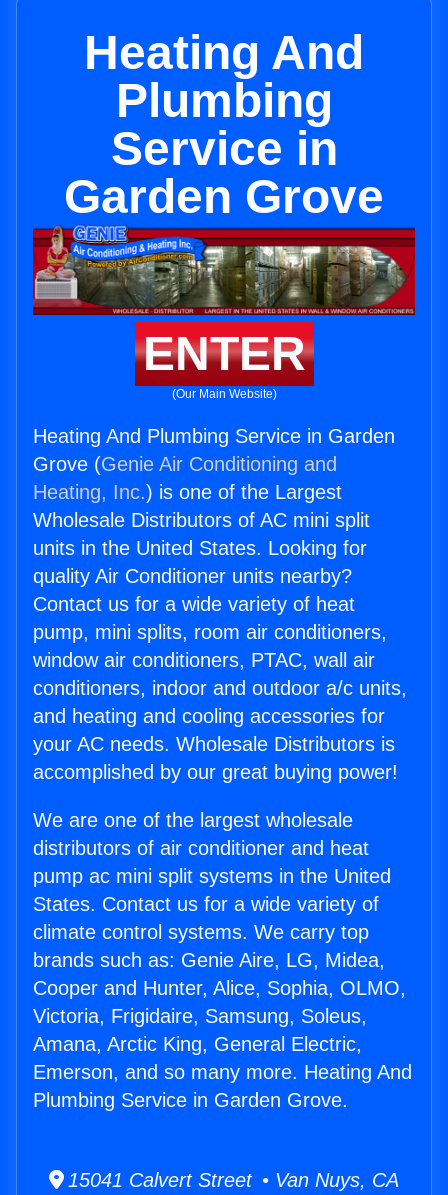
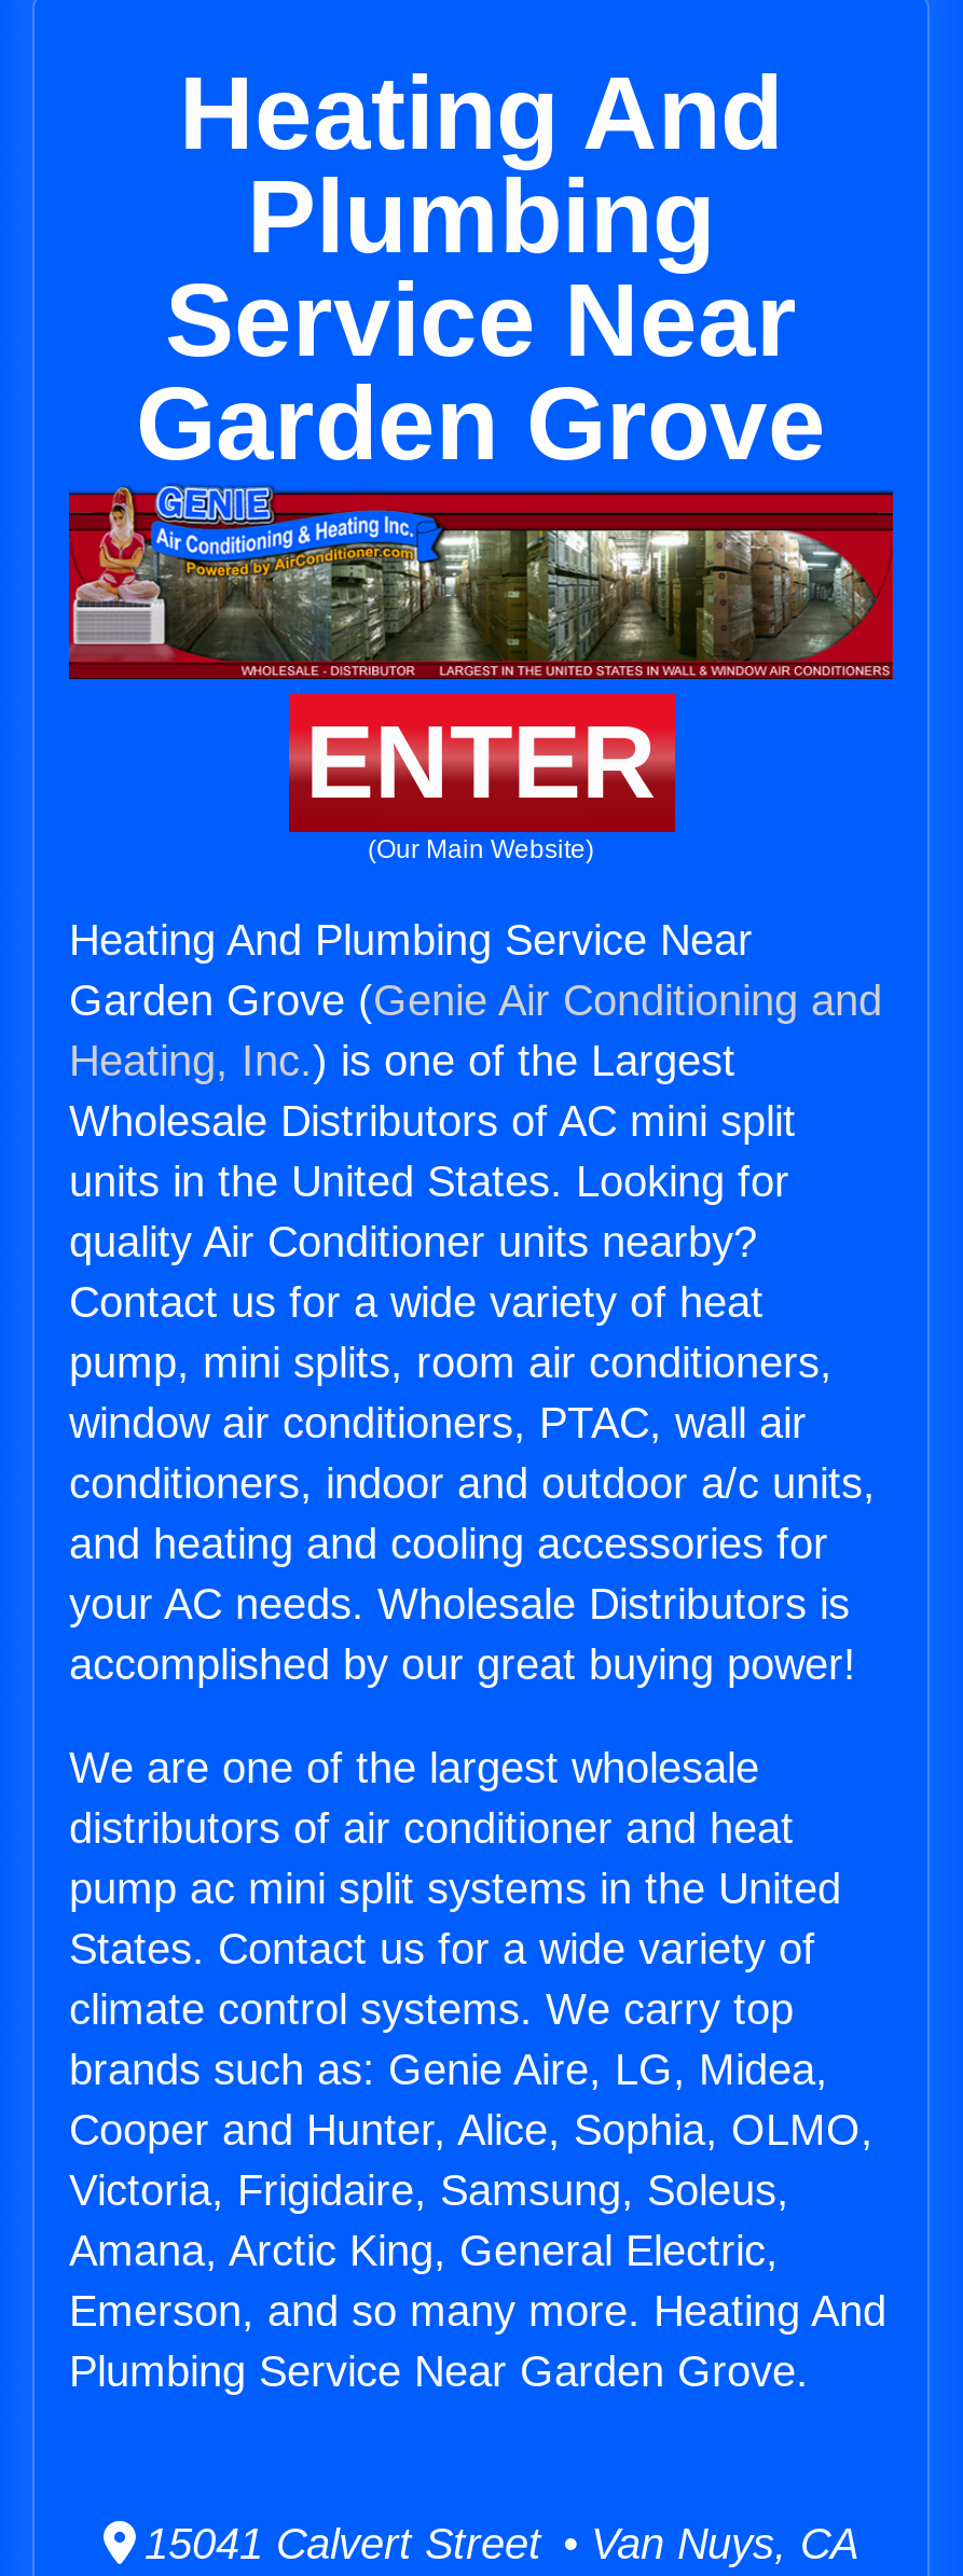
- Service in
+ Service Near

- Heating And Plumbing Service in Garden
- Grove (Genie Air Conditioning and
+ Heating And Plumbing Service Near
+ Garden Grove (Genie Air Conditioning and

- Plumbing Service in Garden Grove.
+ Plumbing Service Near Garden Grove.
